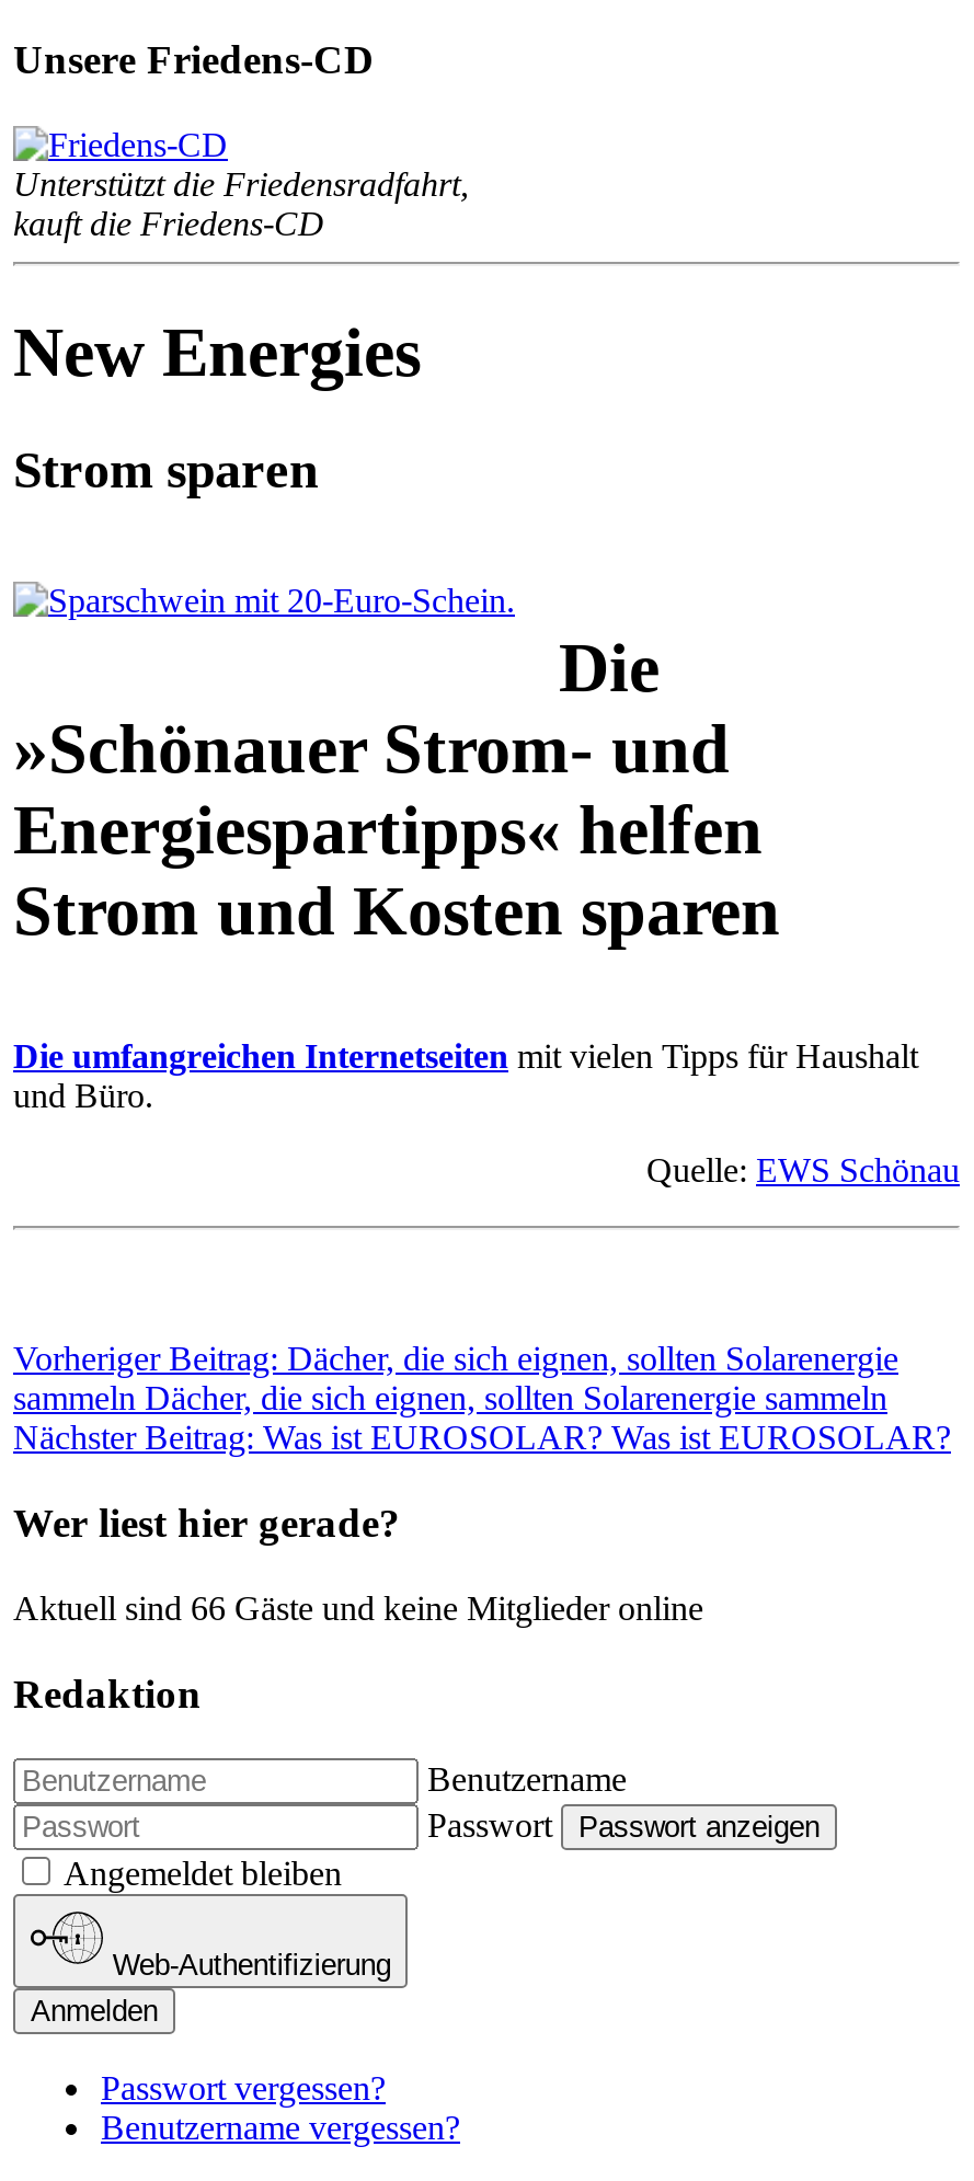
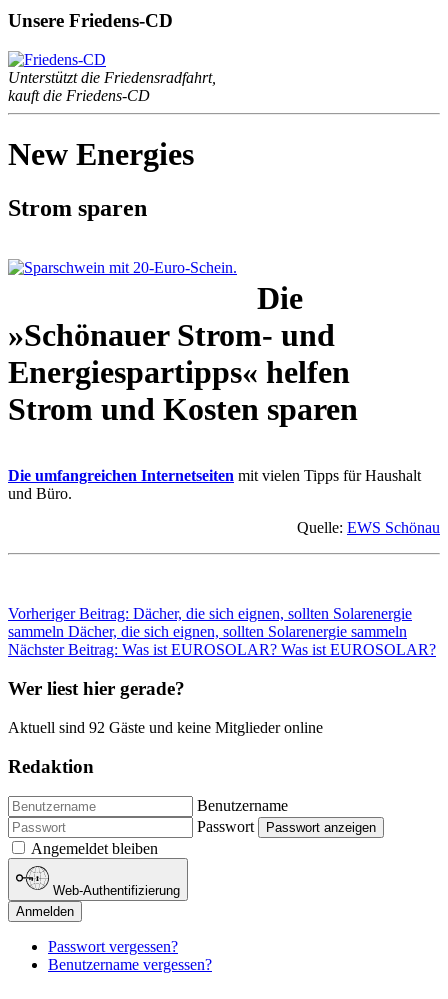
- Aktuell sind 66 Gäste und keine Mitglieder online
+ Aktuell sind 92 Gäste und keine Mitglieder online
